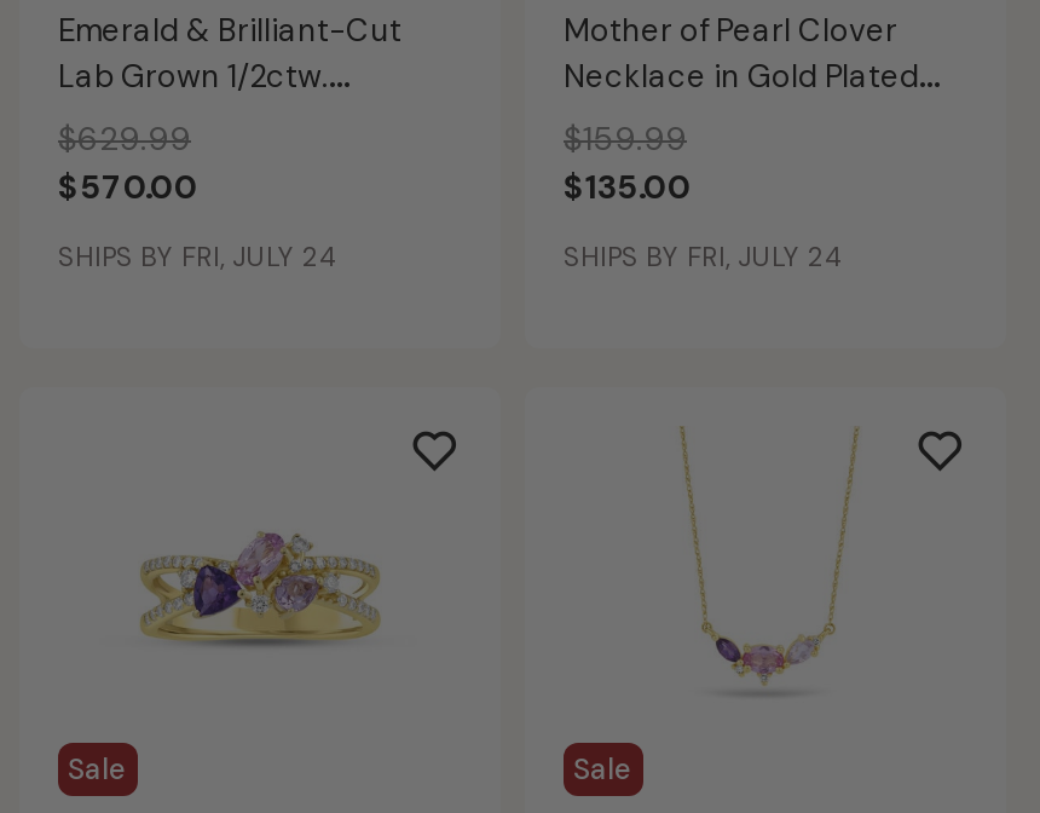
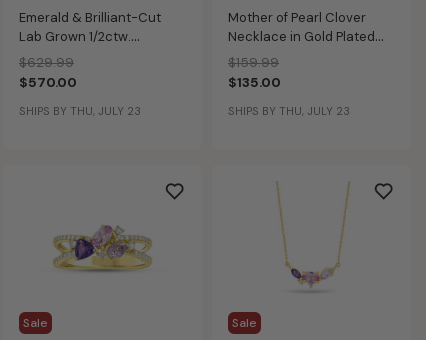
- SHIPS BY FRI, JULY 24
+ SHIPS BY THU, JULY 23

- SHIPS BY FRI, JULY 24
+ SHIPS BY THU, JULY 23
